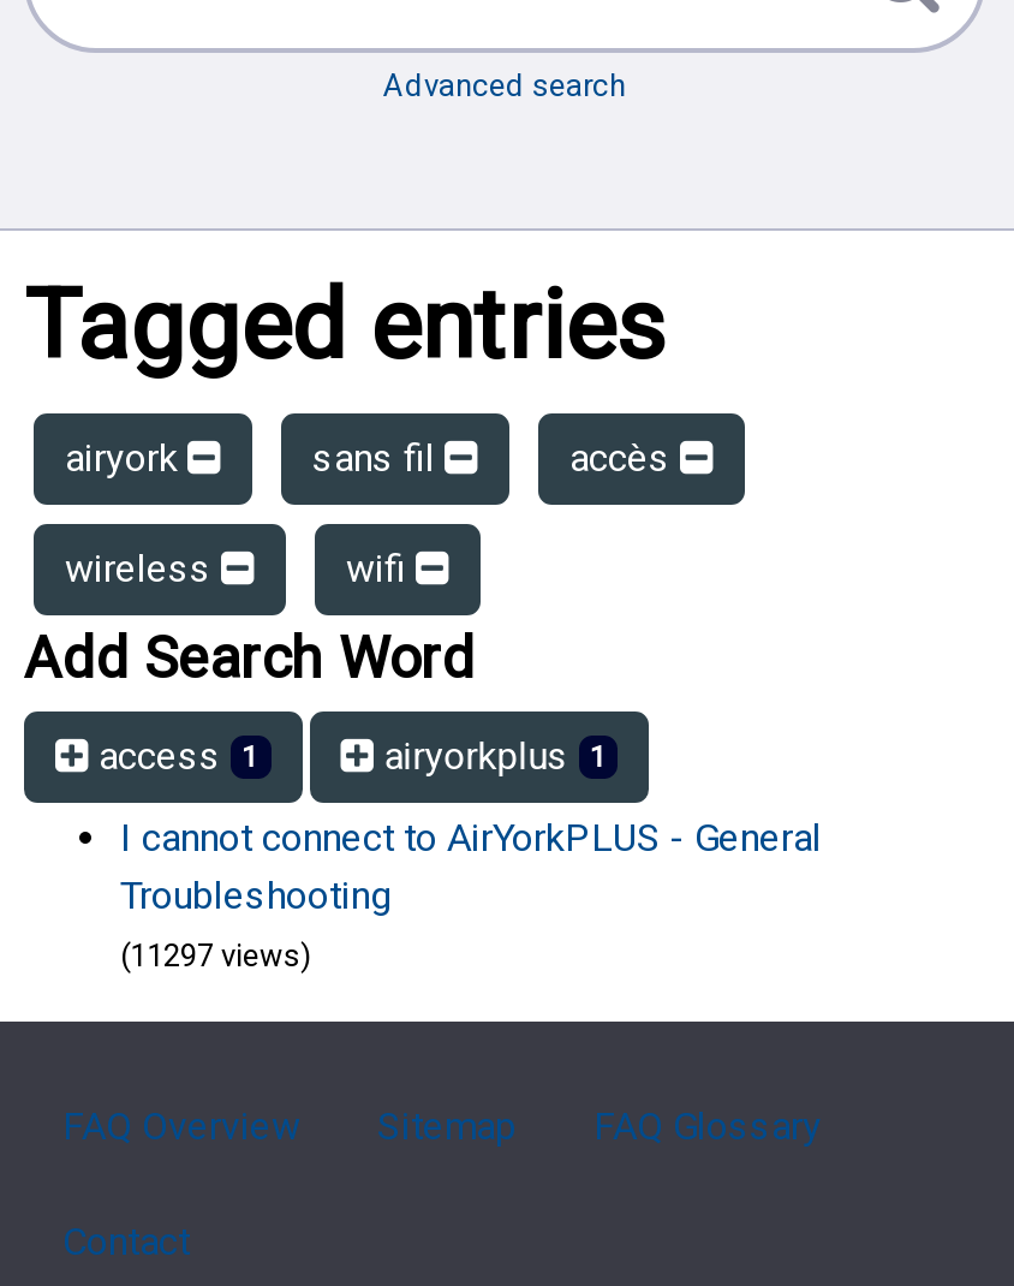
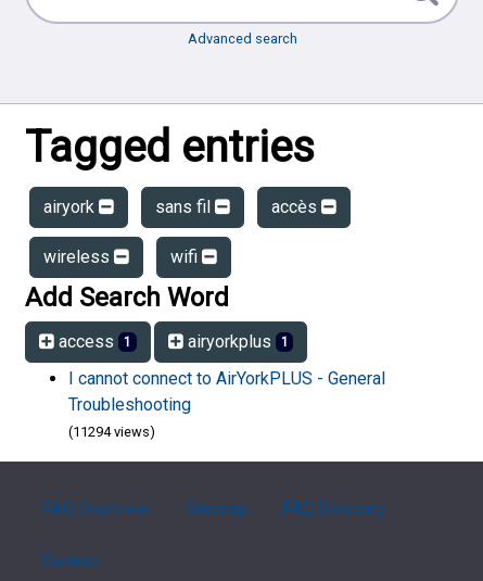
- (11297 views)
+ (11294 views)
